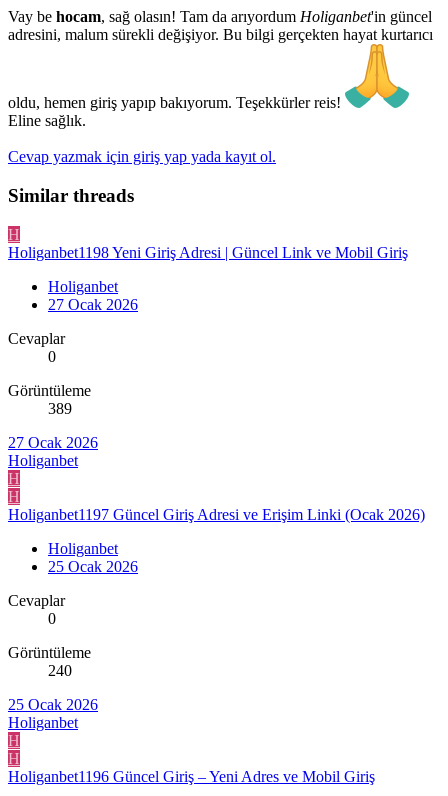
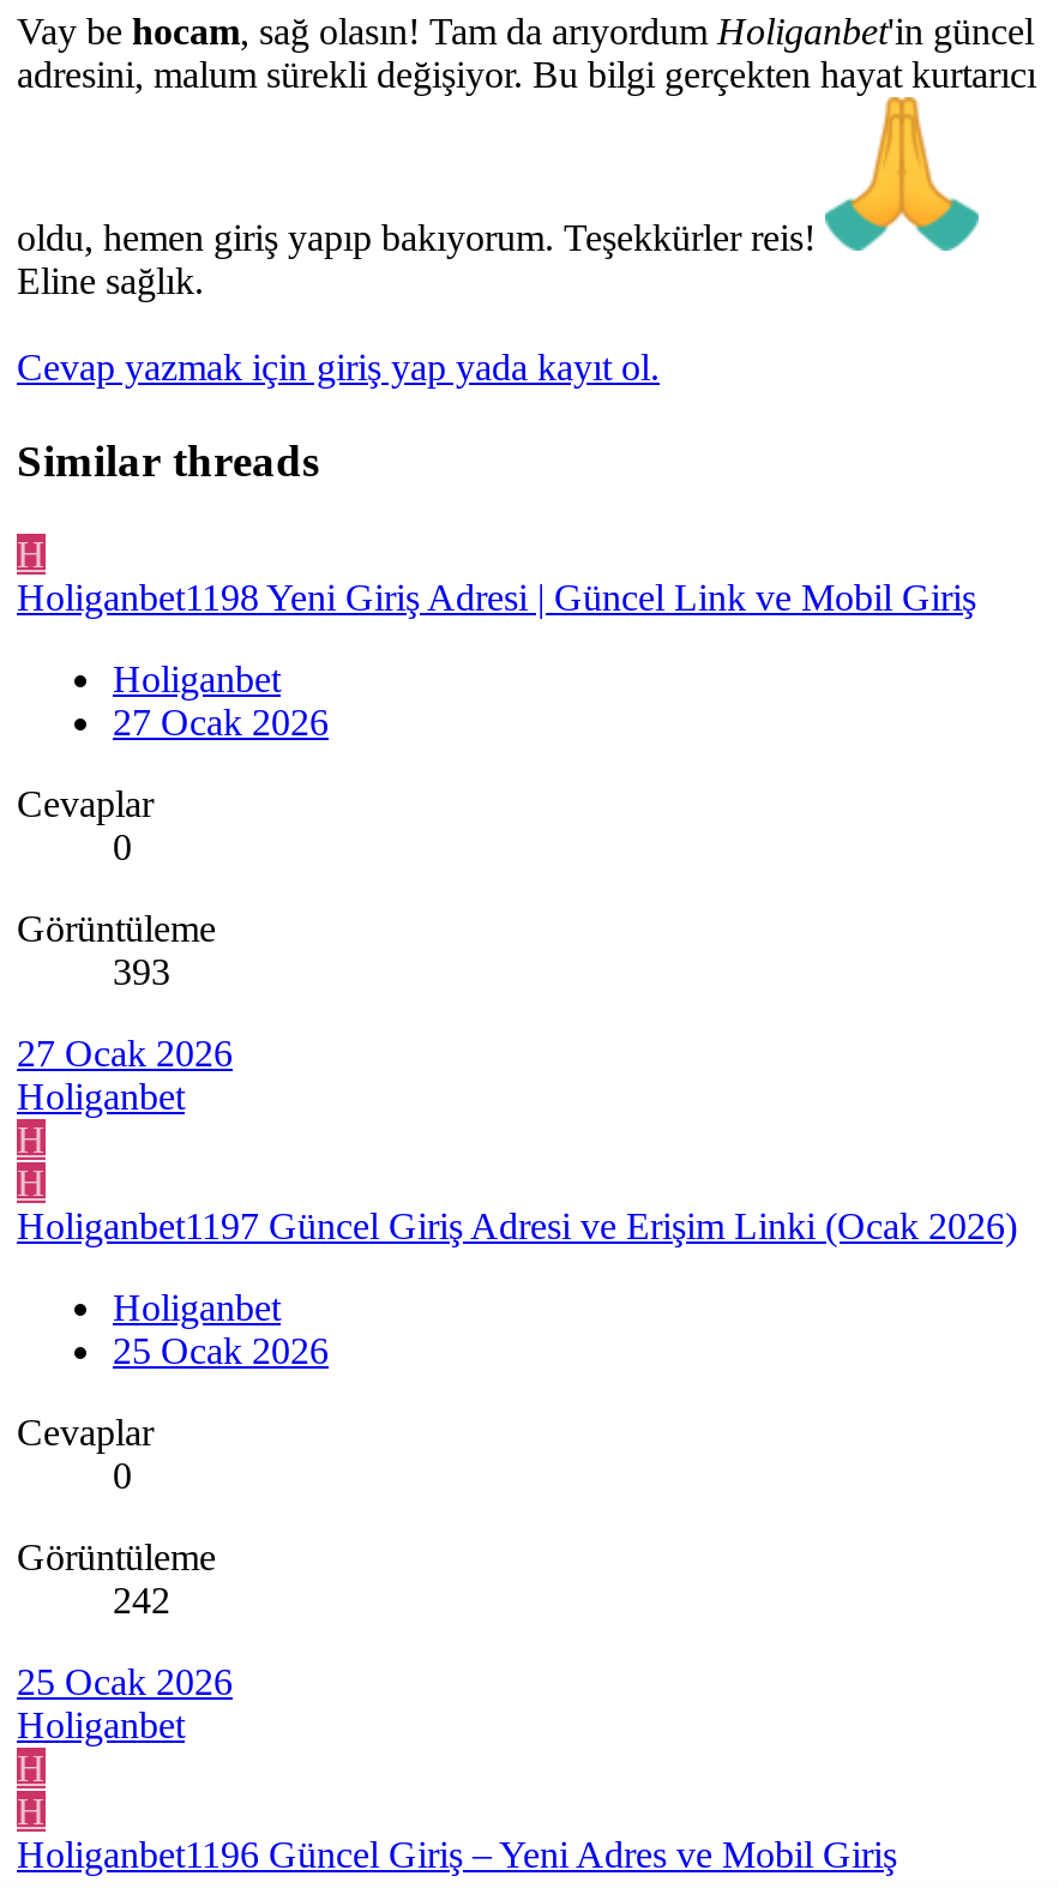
- 389
+ 393

- 240
+ 242
